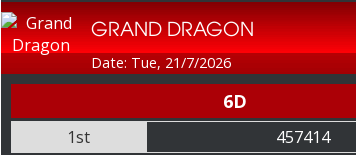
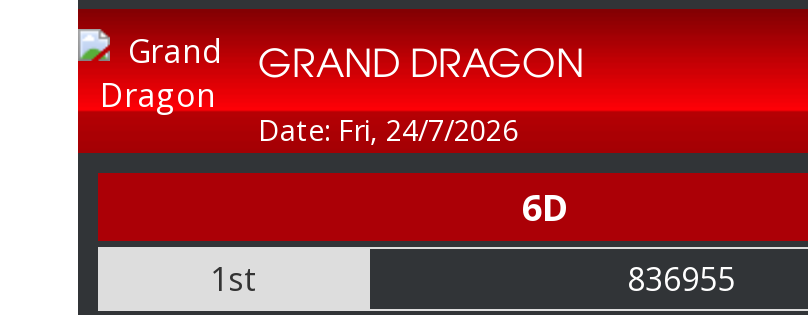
- Date: Tue, 21/7/2026
+ Date: Fri, 24/7/2026

- 457414
+ 836955
